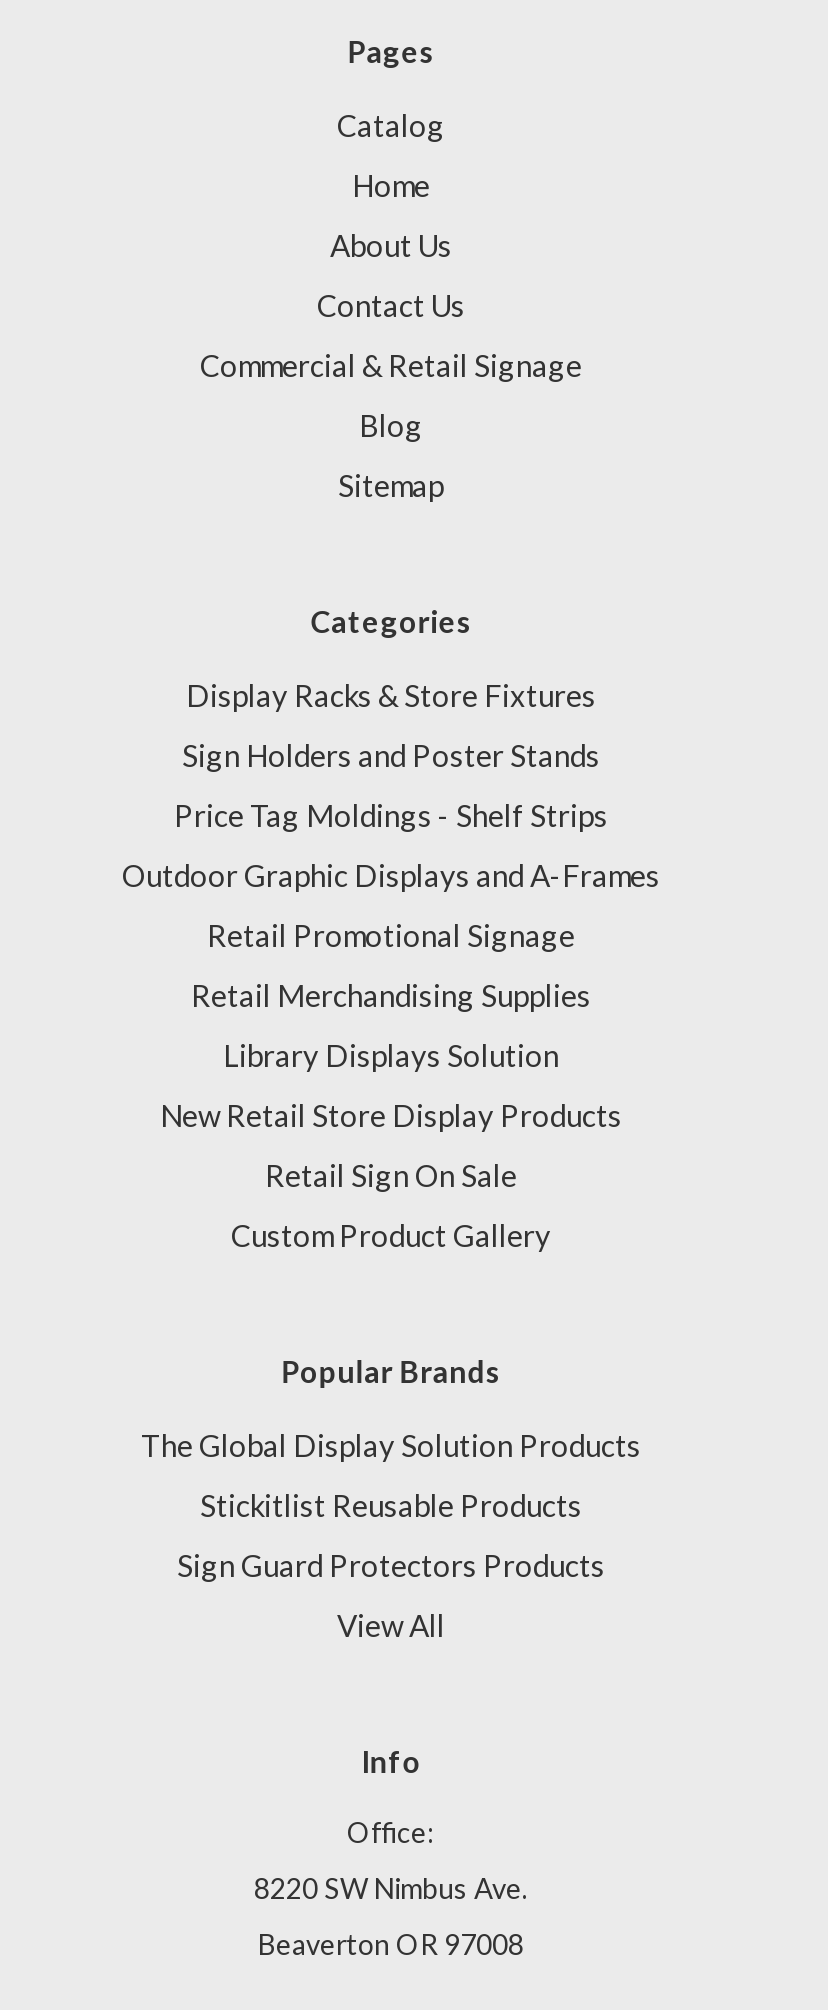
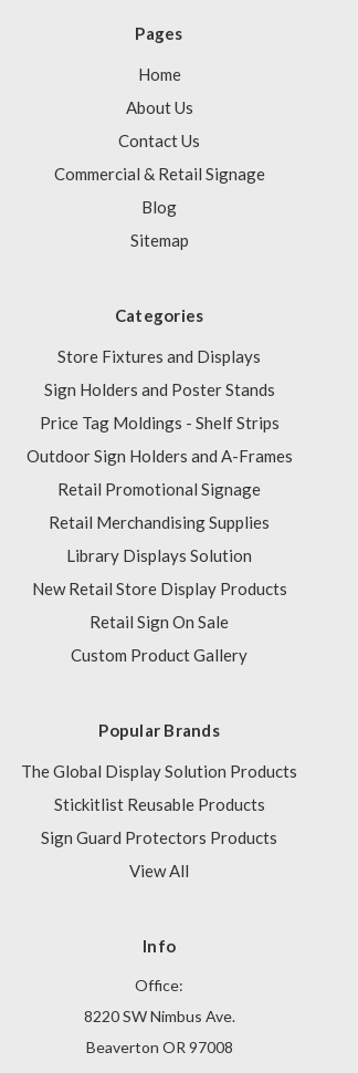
- Catalog

- Display Racks & Store Fixtures
+ Store Fixtures and Displays

- Outdoor Graphic Displays and A-Frames
+ Outdoor Sign Holders and A-Frames
